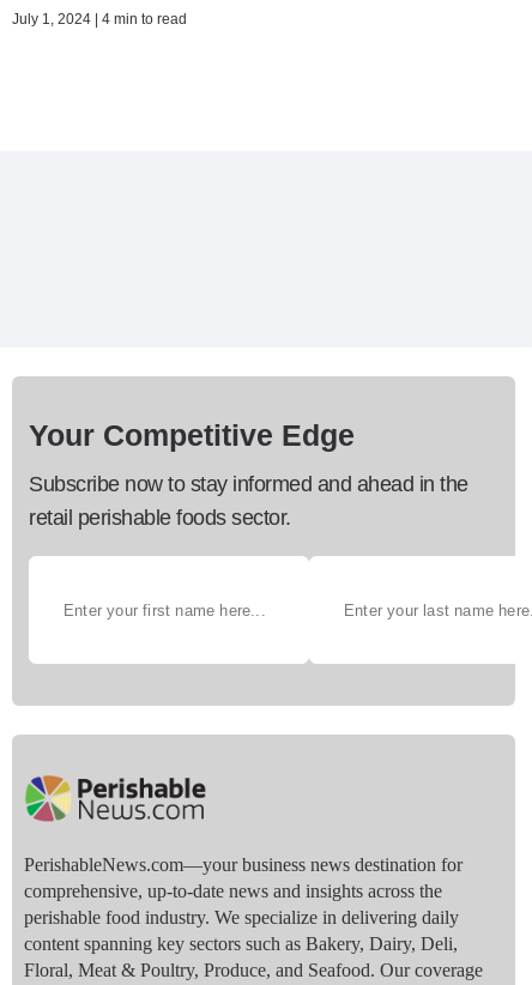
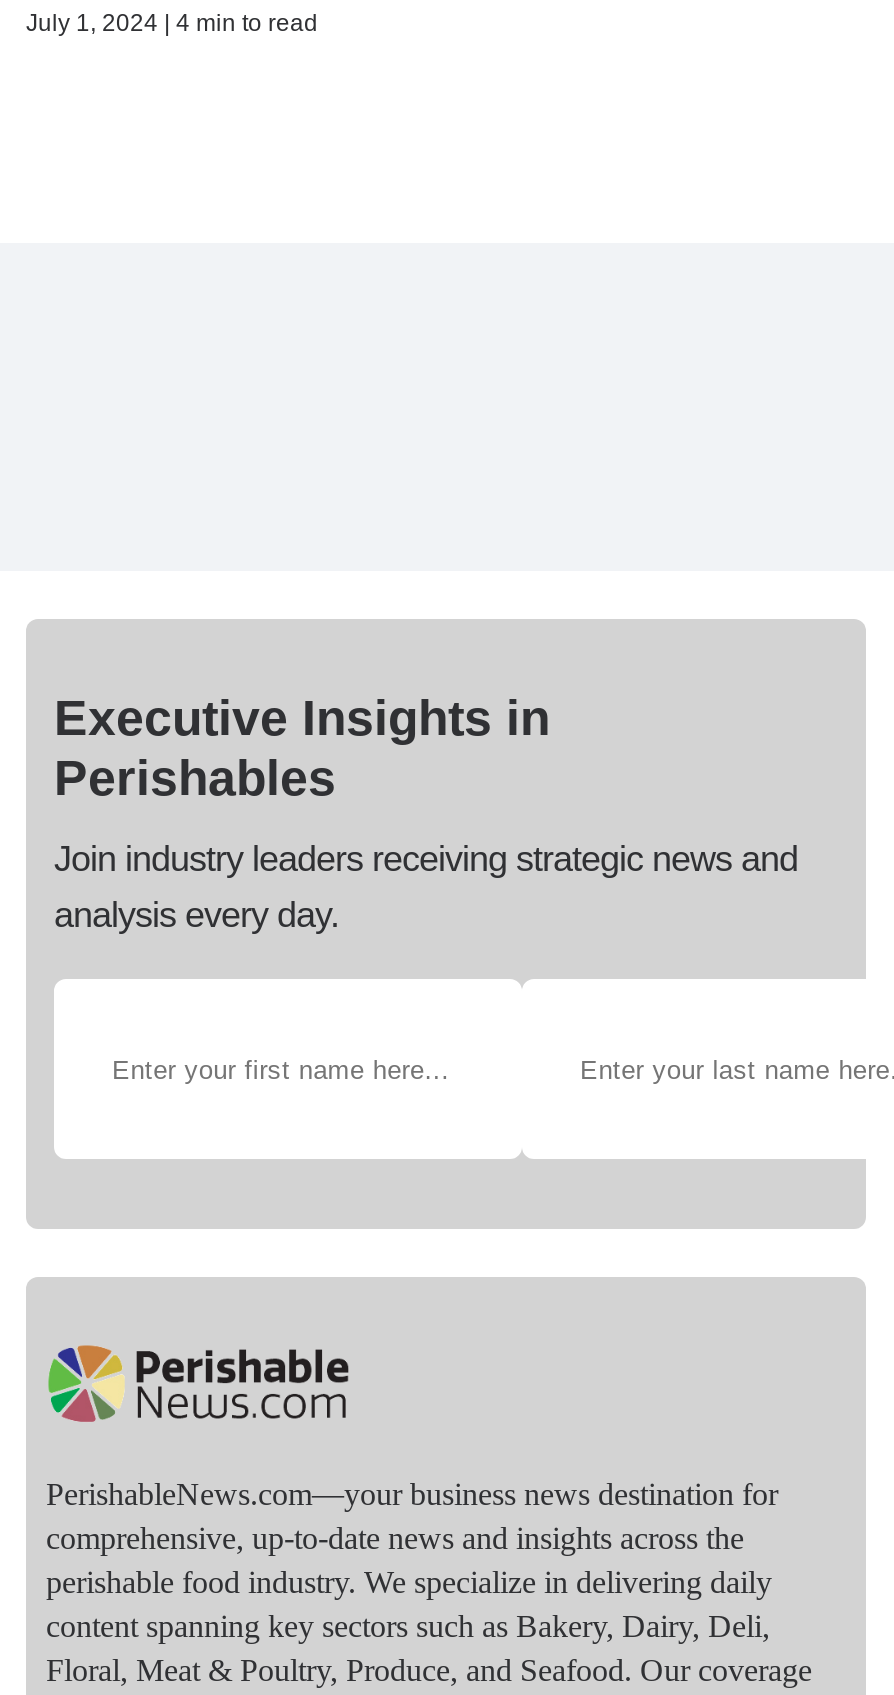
- Your Competitive Edge
+ Executive Insights in
+ Perishables

- Subscribe now to stay informed and ahead in the
- retail perishable foods sector.
+ Join industry leaders receiving strategic news and
+ analysis every day.
